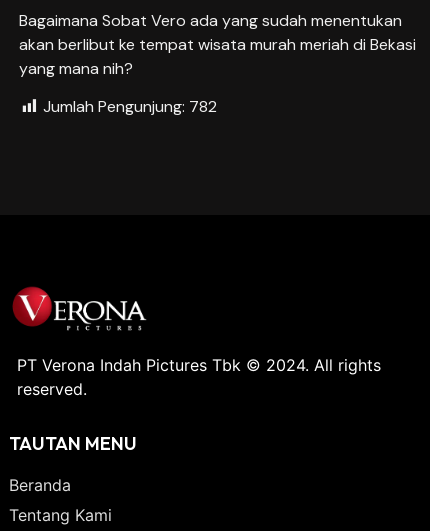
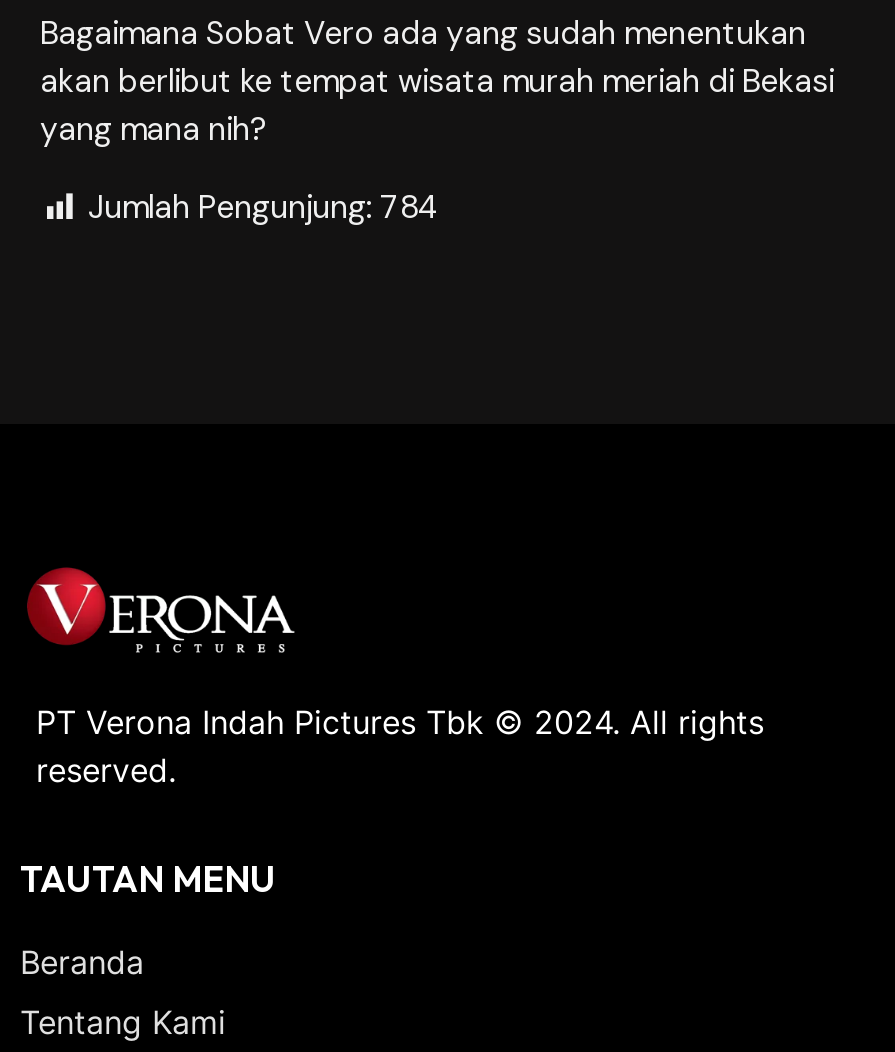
- Jumlah Pengunjung: 782
+ Jumlah Pengunjung: 784
